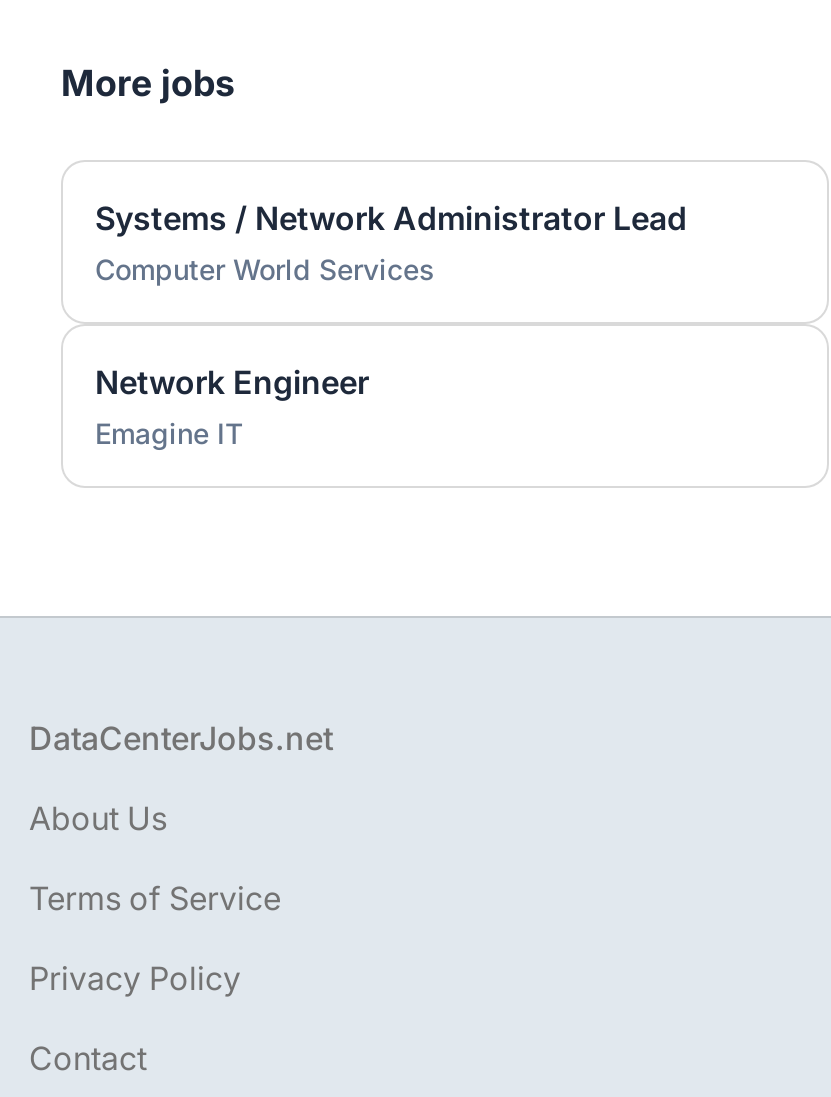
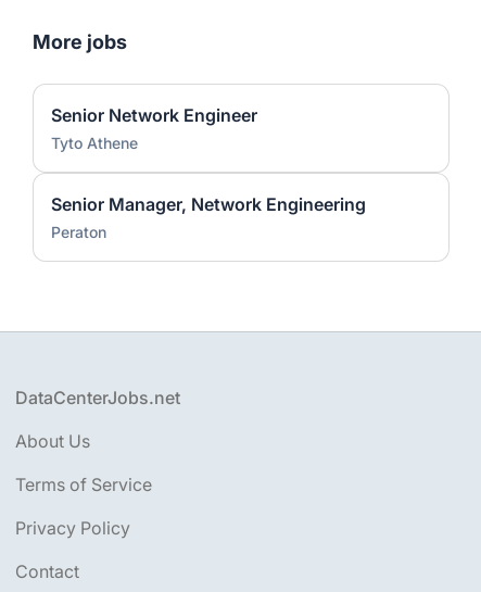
- Systems / Network Administrator Lead
- Computer World Services
+ Senior Network Engineer
+ Tyto Athene

- Network Engineer
- Emagine IT
+ Senior Manager, Network Engineering
+ Peraton
